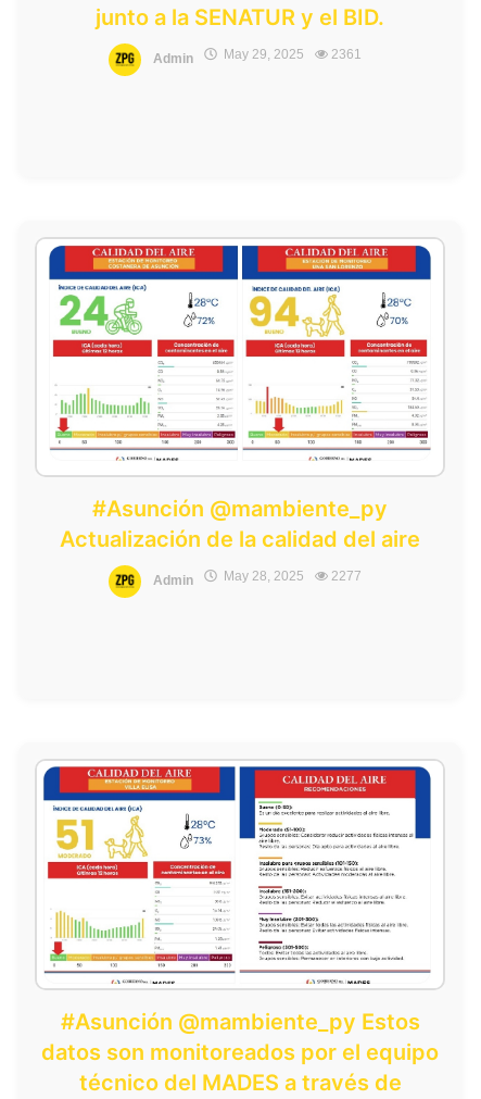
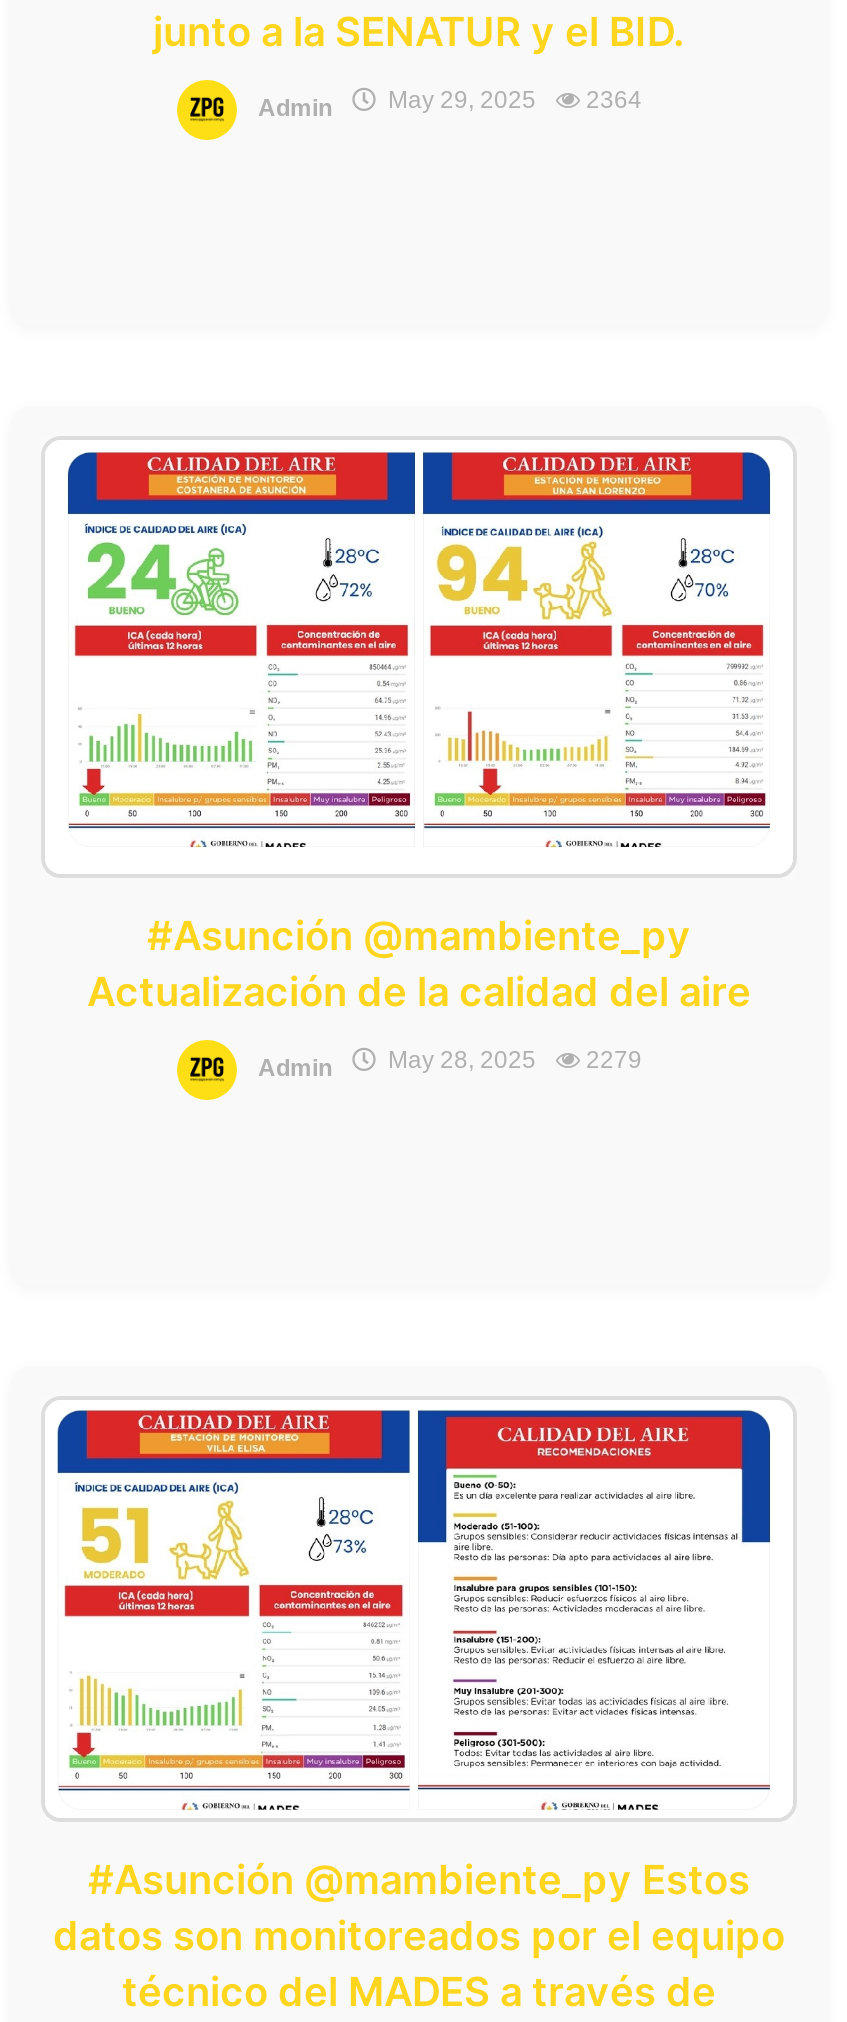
- Admin May 29, 2025 2361
+ Admin May 29, 2025 2364

- Admin May 28, 2025 2277
+ Admin May 28, 2025 2279
